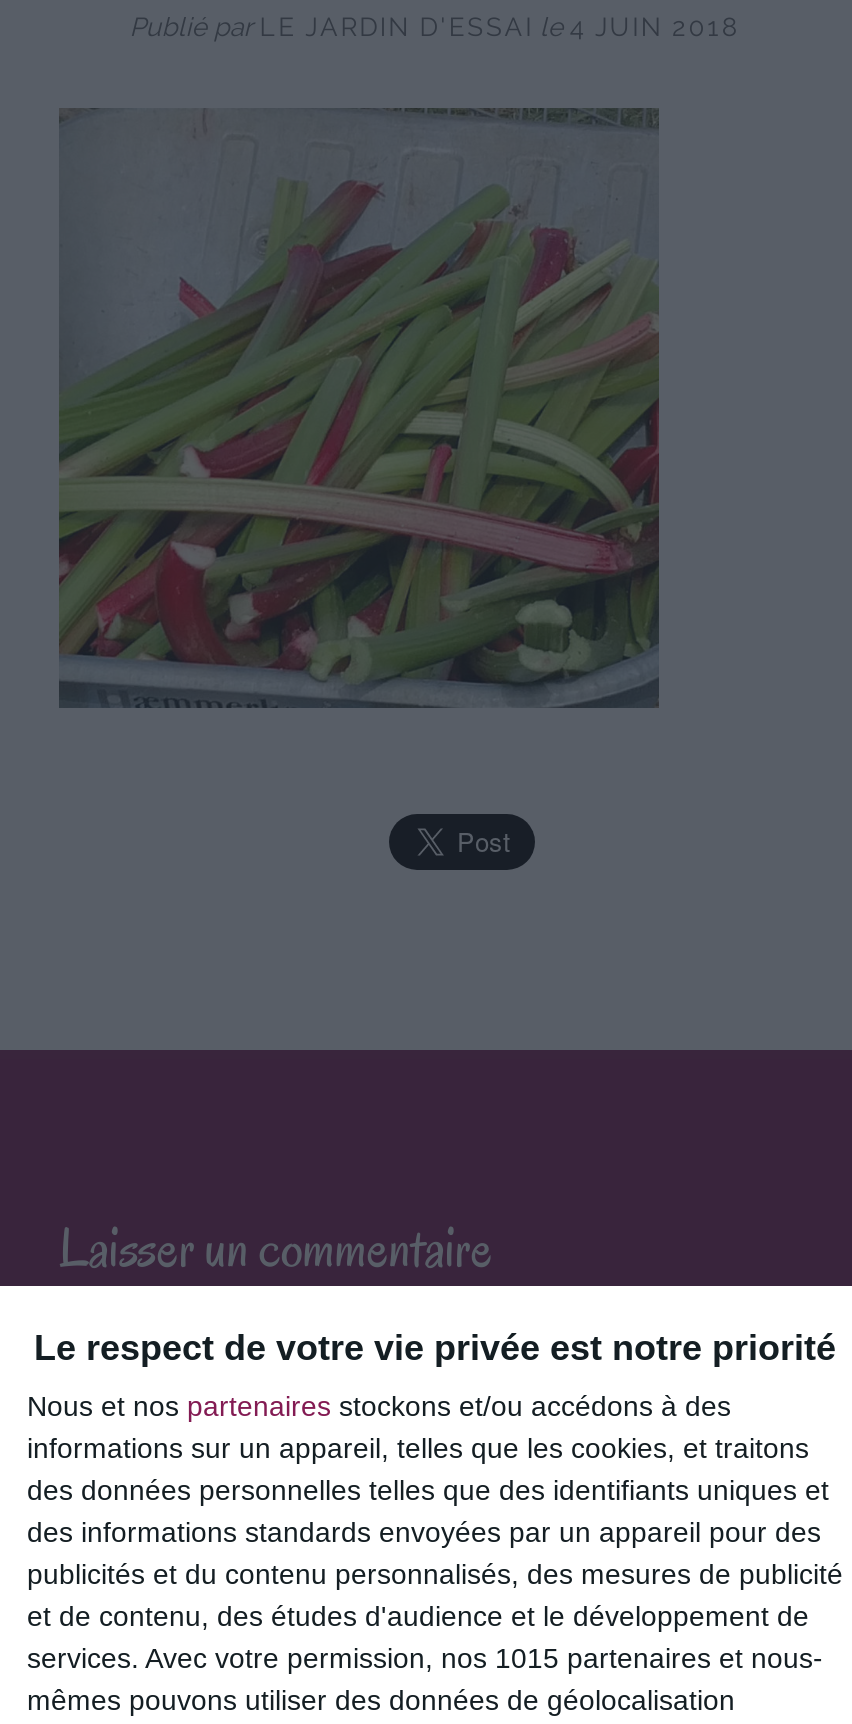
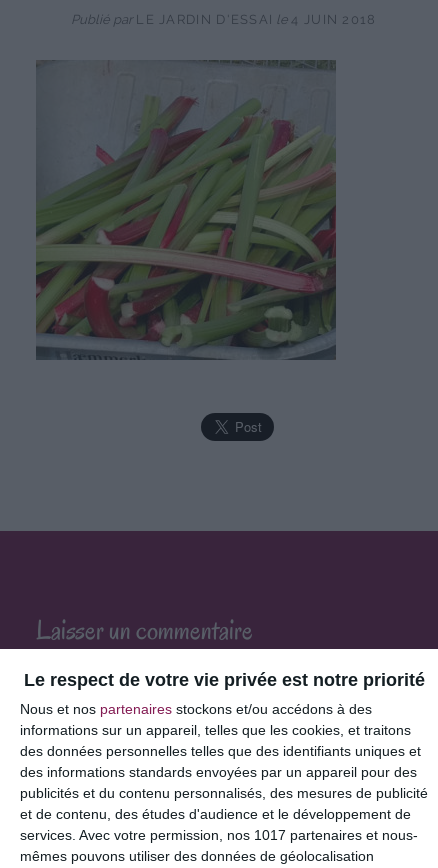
- services. Avec votre permission, nos 1015 partenaires et nous-
+ services. Avec votre permission, nos 1017 partenaires et nous-
